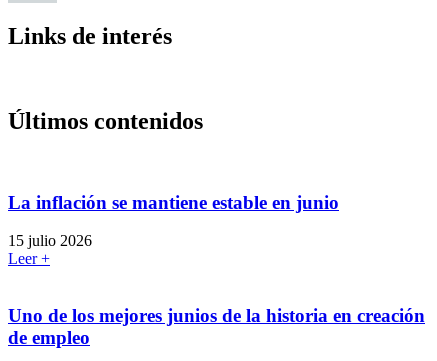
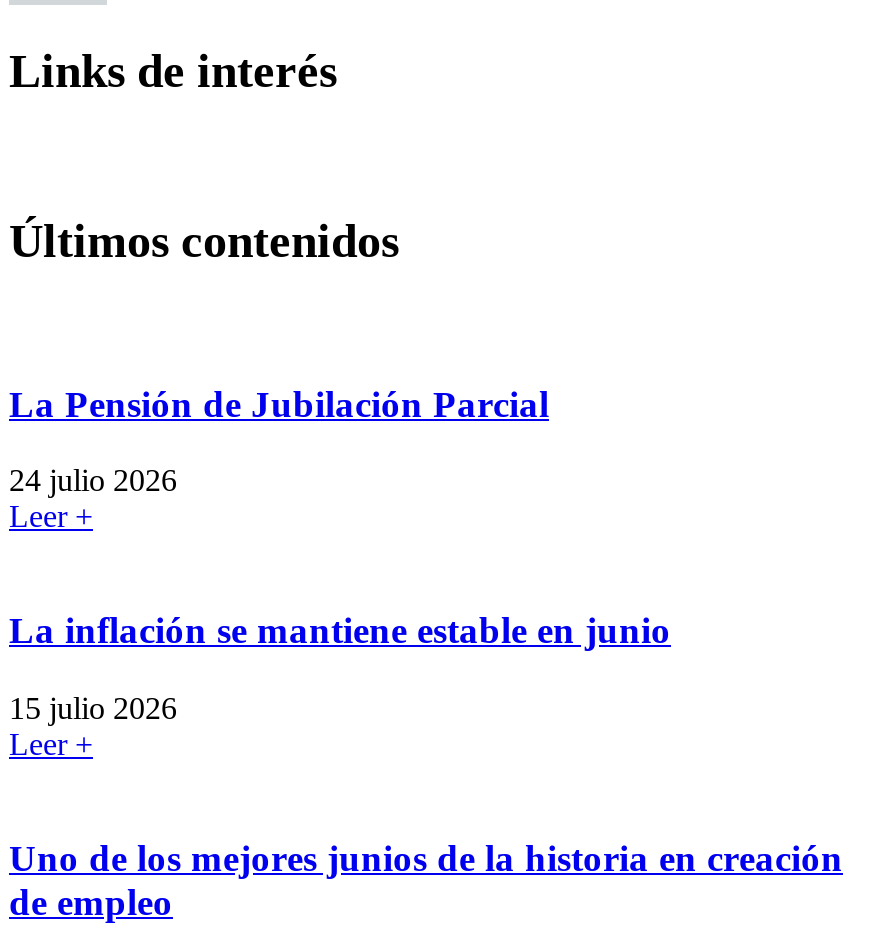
+ La Pensión de Jubilación Parcial
+ 24 julio 2026
+ Leer +
